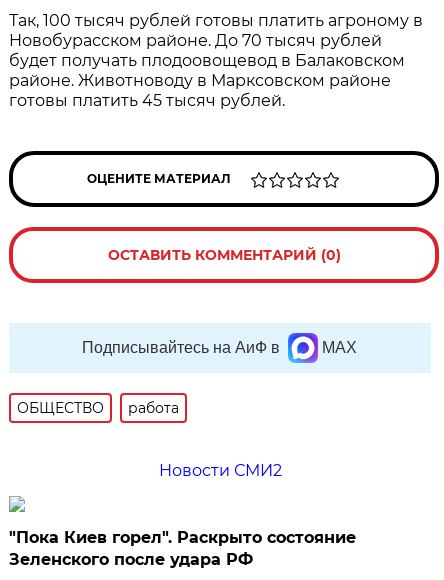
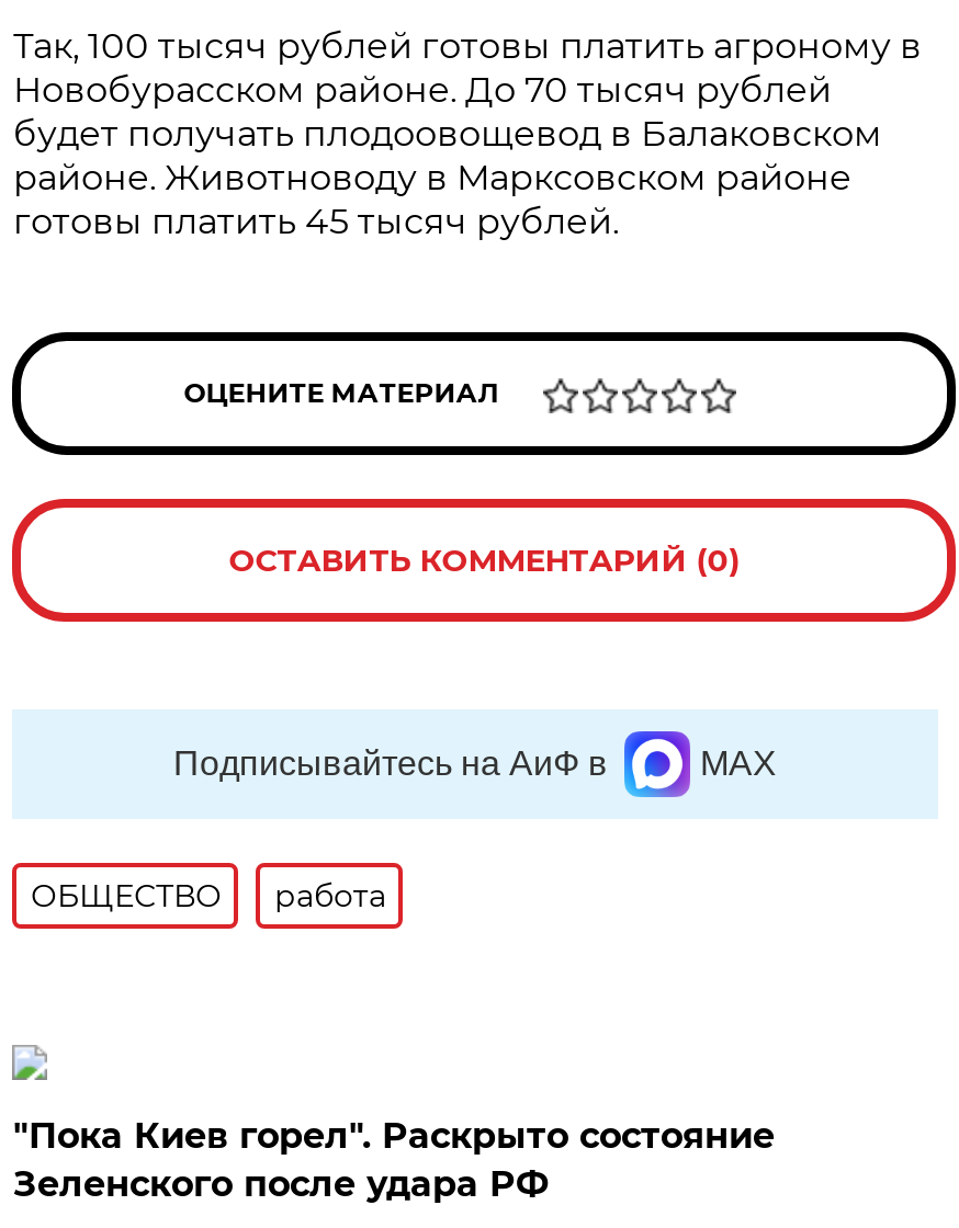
- Новости СМИ2
